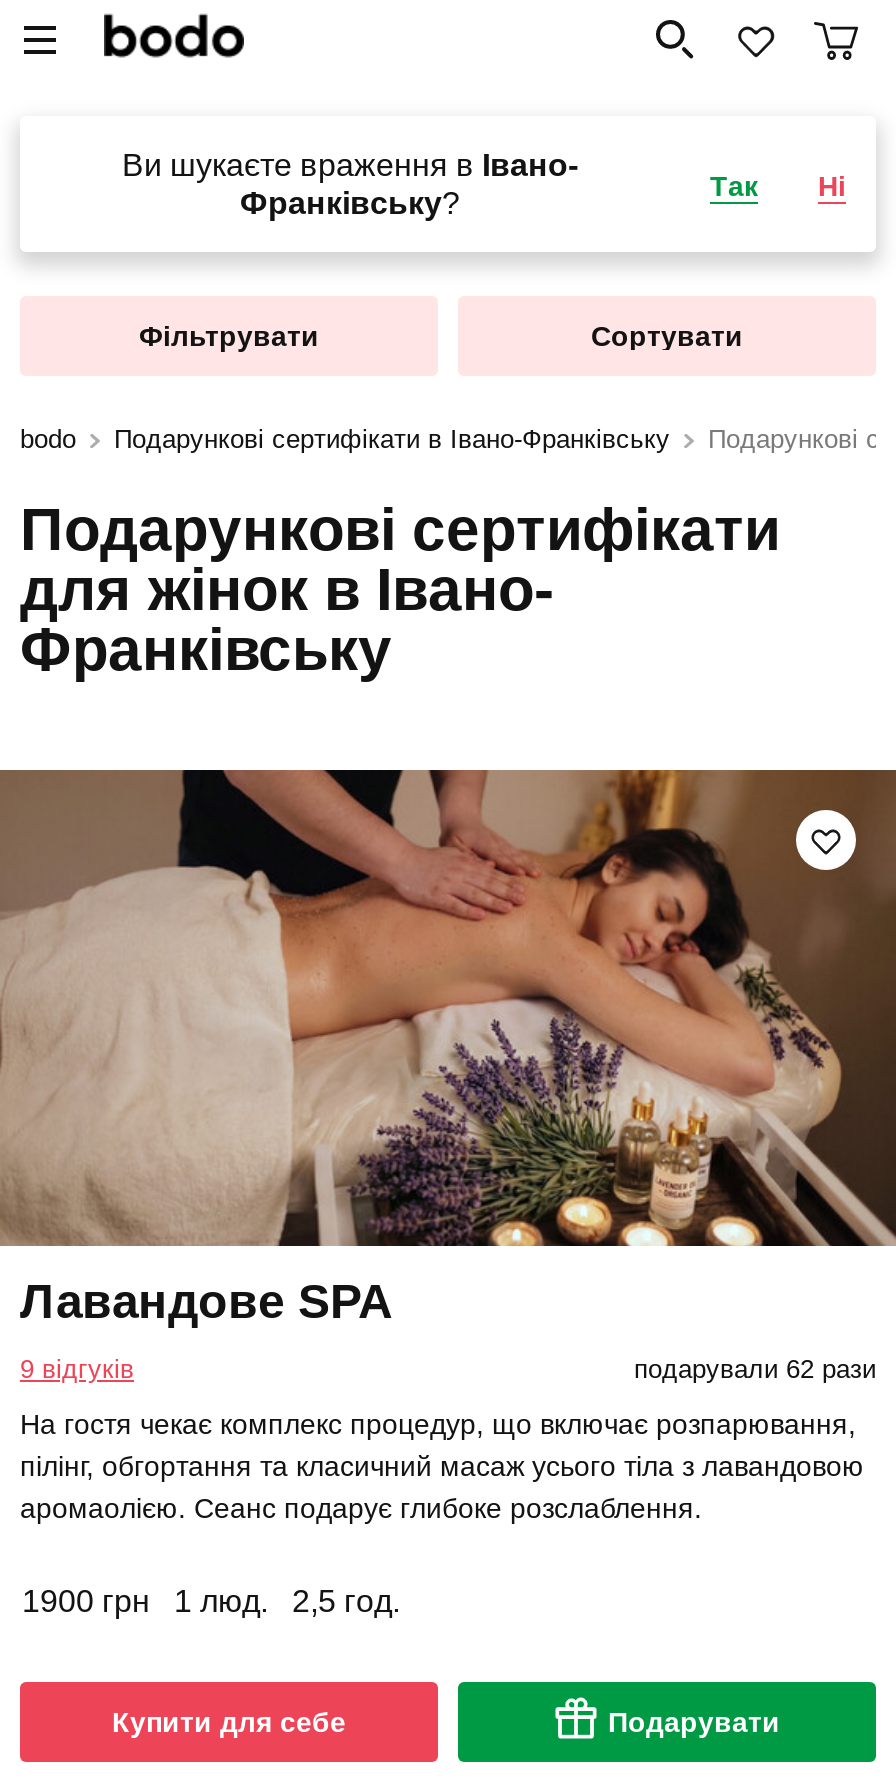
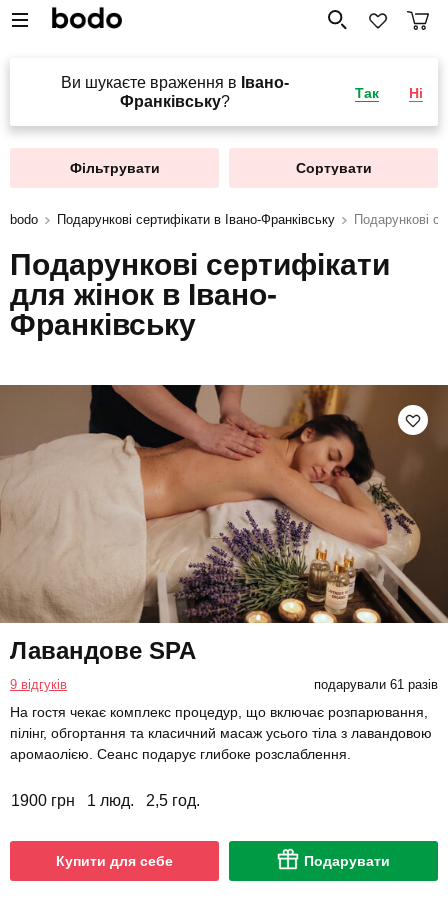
- подарували 62 рази
+ подарували 61 разів
